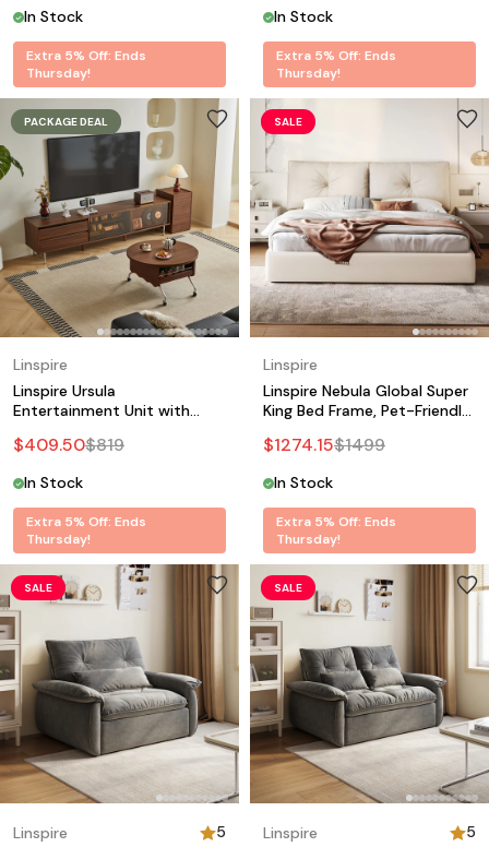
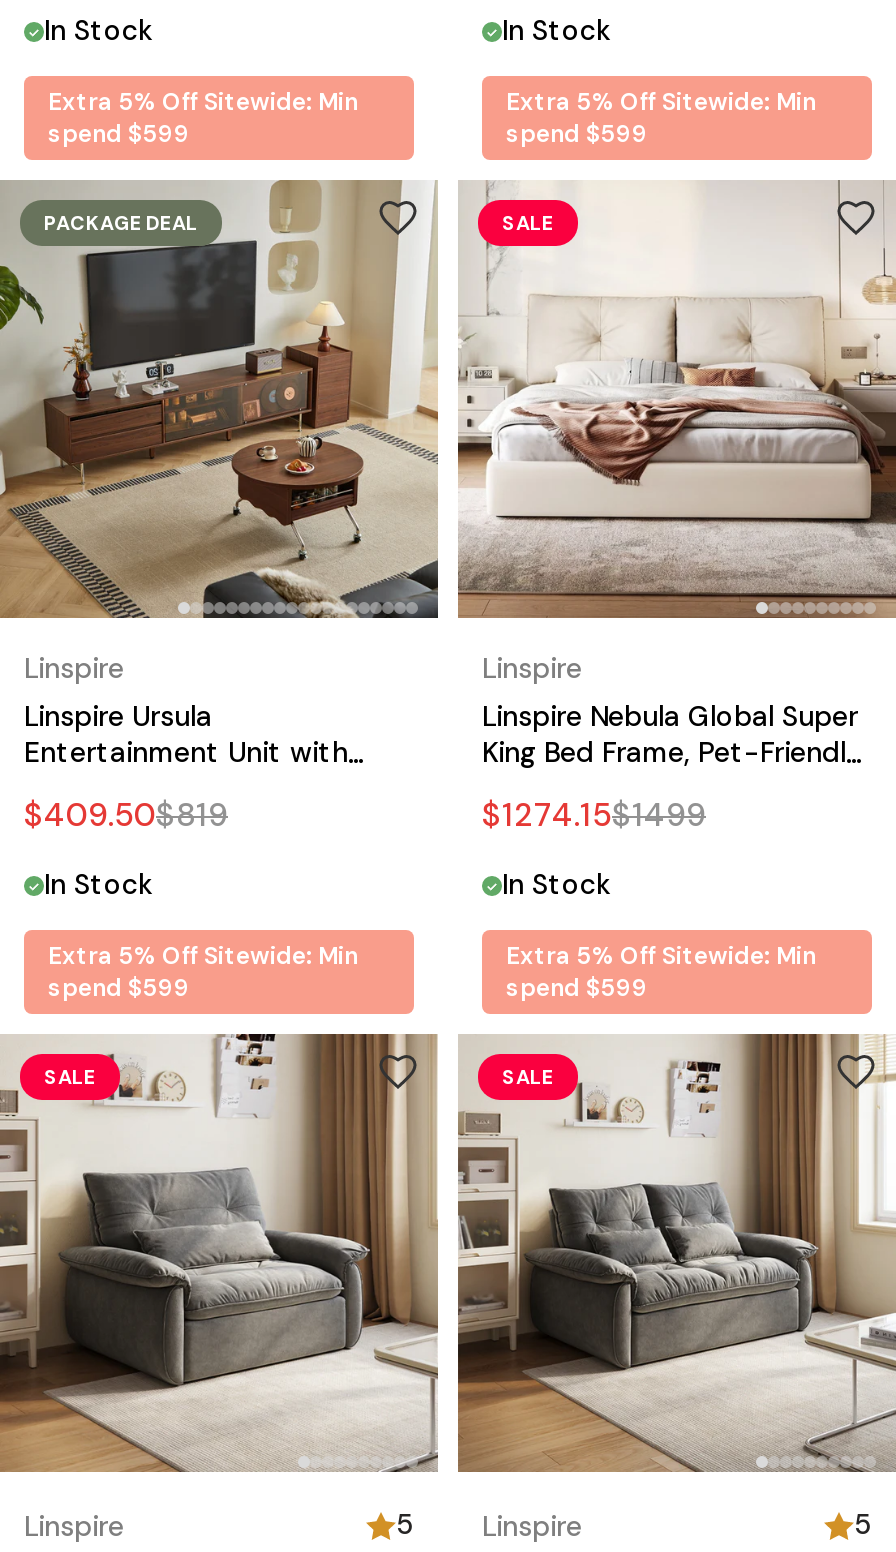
- Extra 5% Off: Ends
- Thursday!
+ Extra 5% Off Sitewide: Min
+ spend $599

- Extra 5% Off: Ends
- Thursday!
+ Extra 5% Off Sitewide: Min
+ spend $599

- Extra 5% Off: Ends
- Thursday!
+ Extra 5% Off Sitewide: Min
+ spend $599

- Extra 5% Off: Ends
- Thursday!
+ Extra 5% Off Sitewide: Min
+ spend $599
